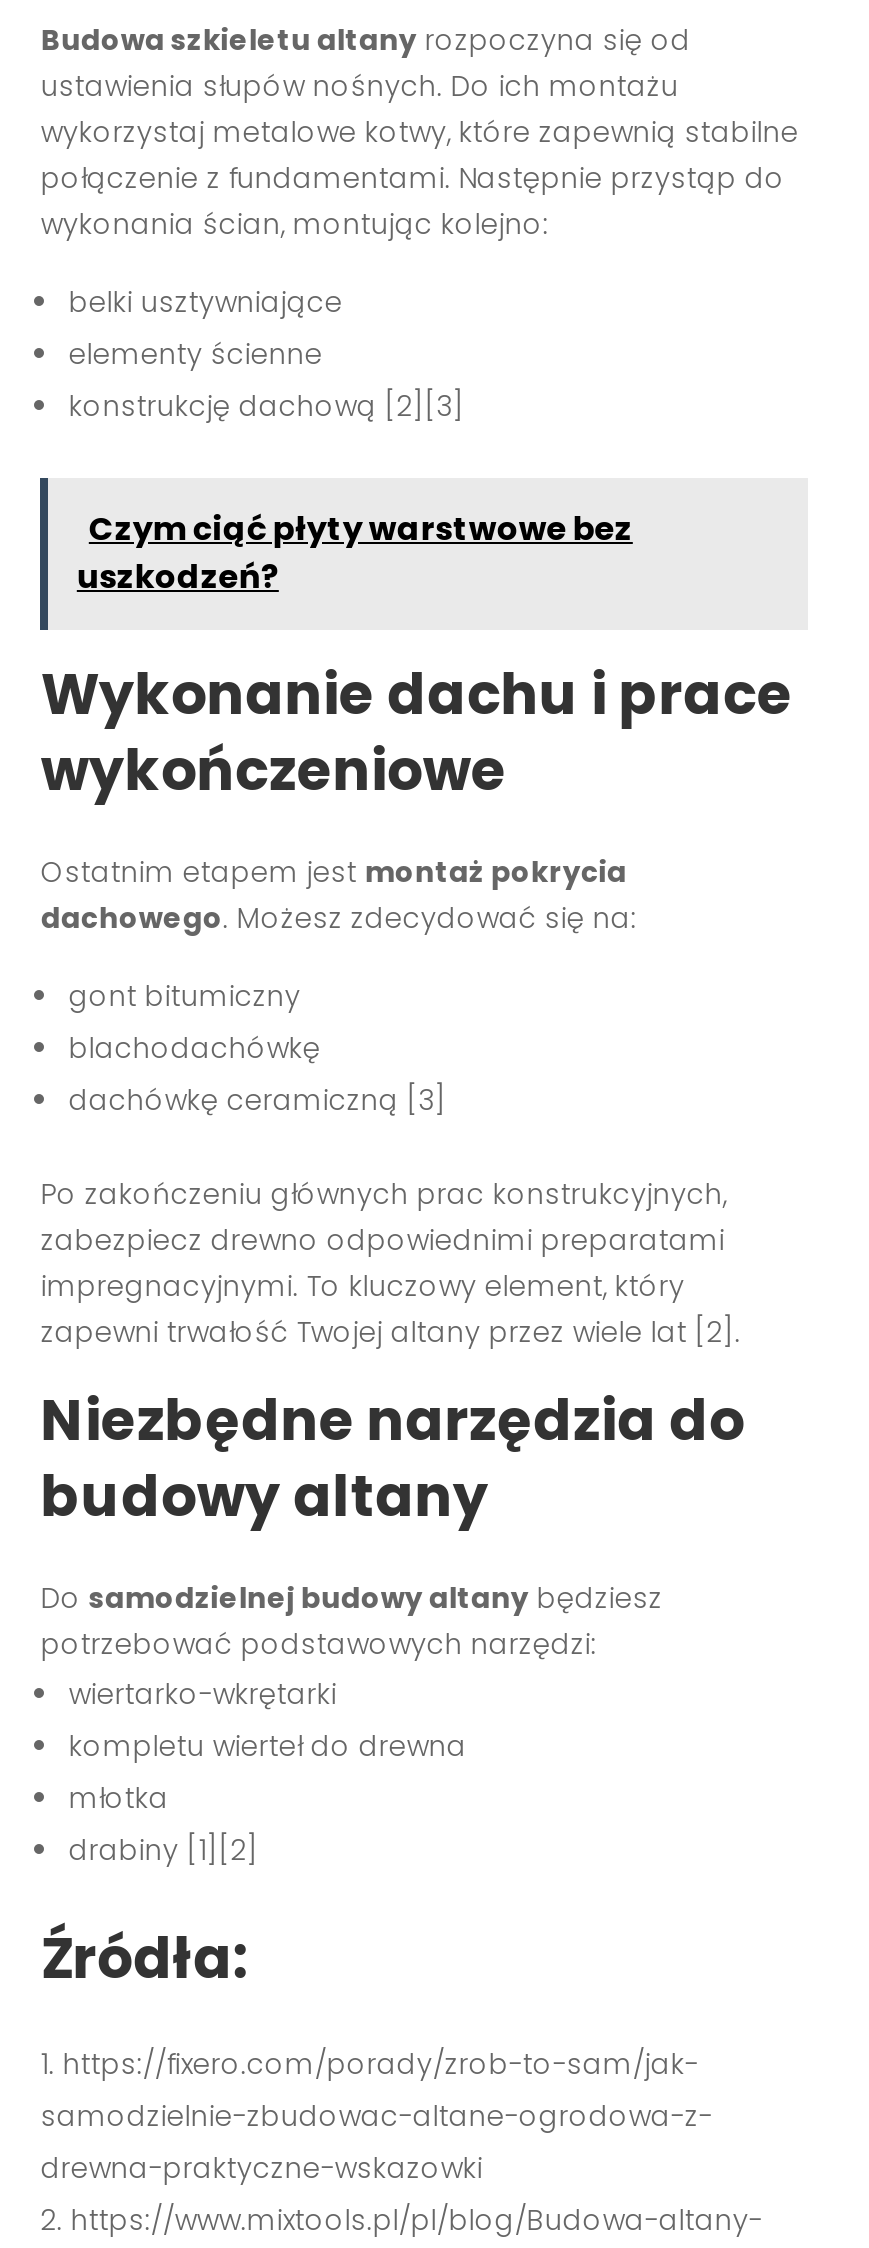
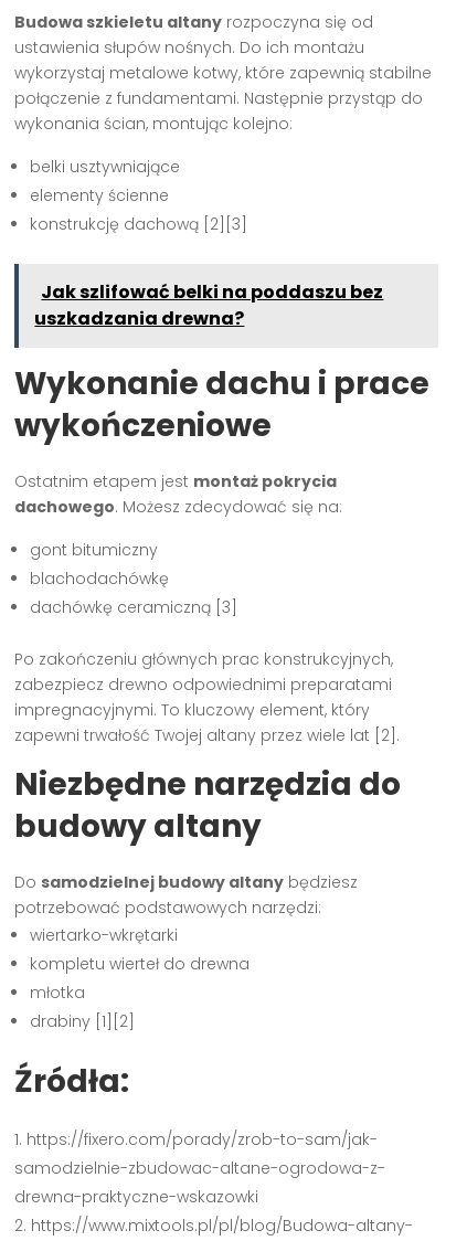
- Czym ciąć płyty warstwowe bez
- uszkodzeń?
+ Jak szlifować belki na poddaszu bez
+ uszkadzania drewna?
